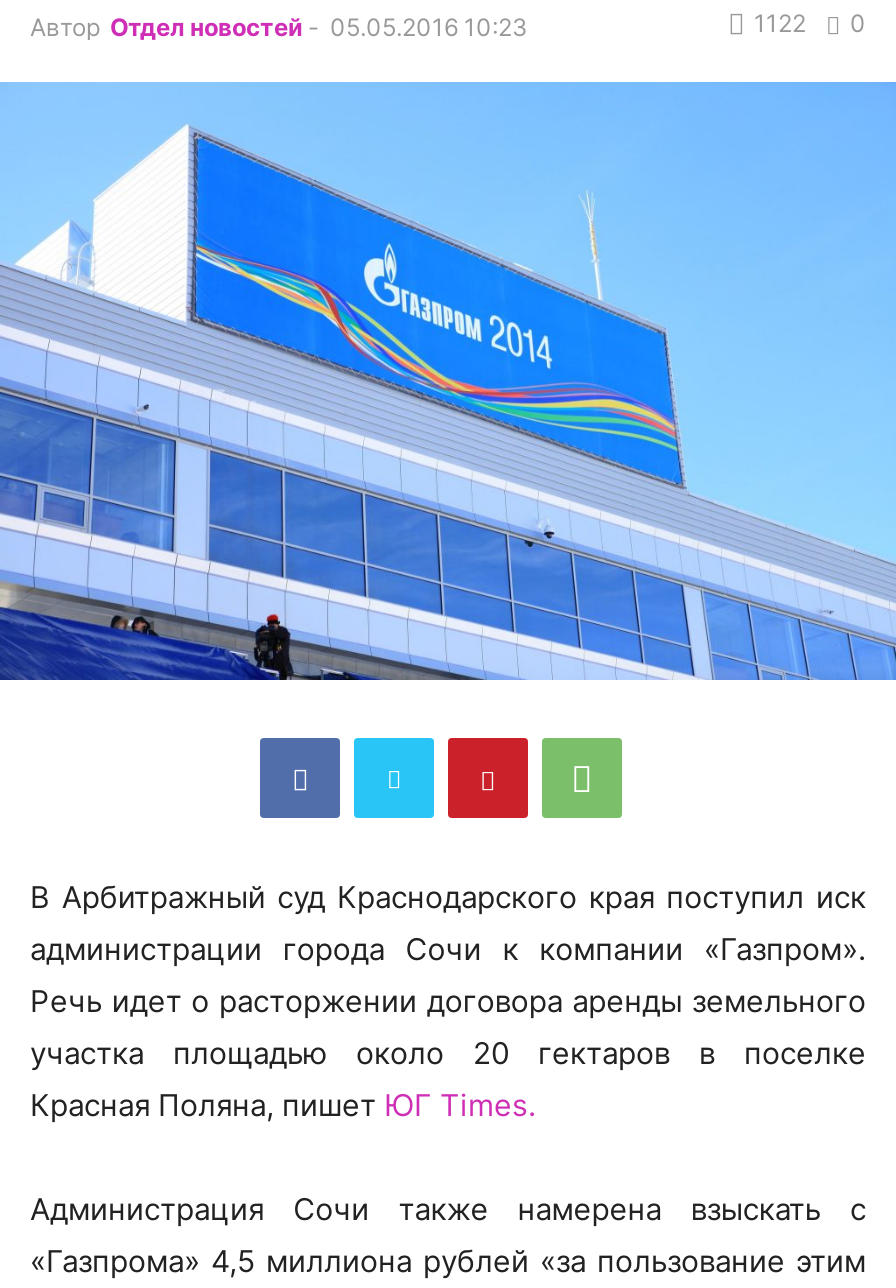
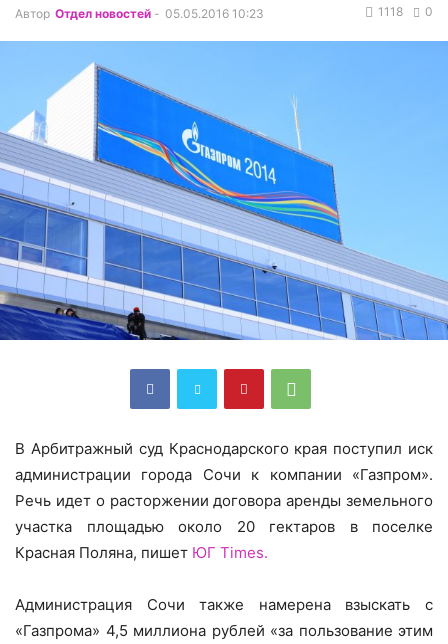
- 1122 0
+ 1118 0
